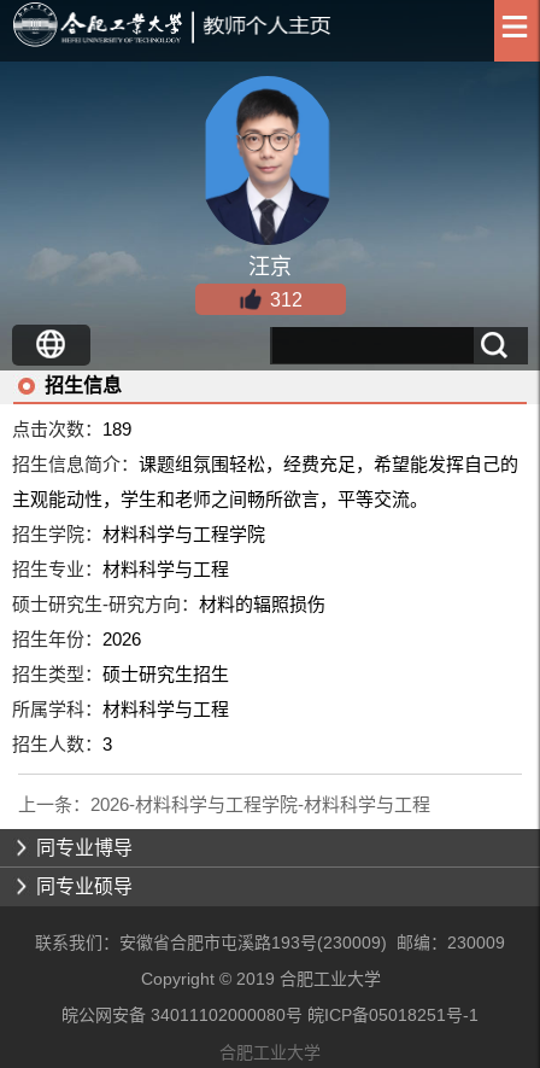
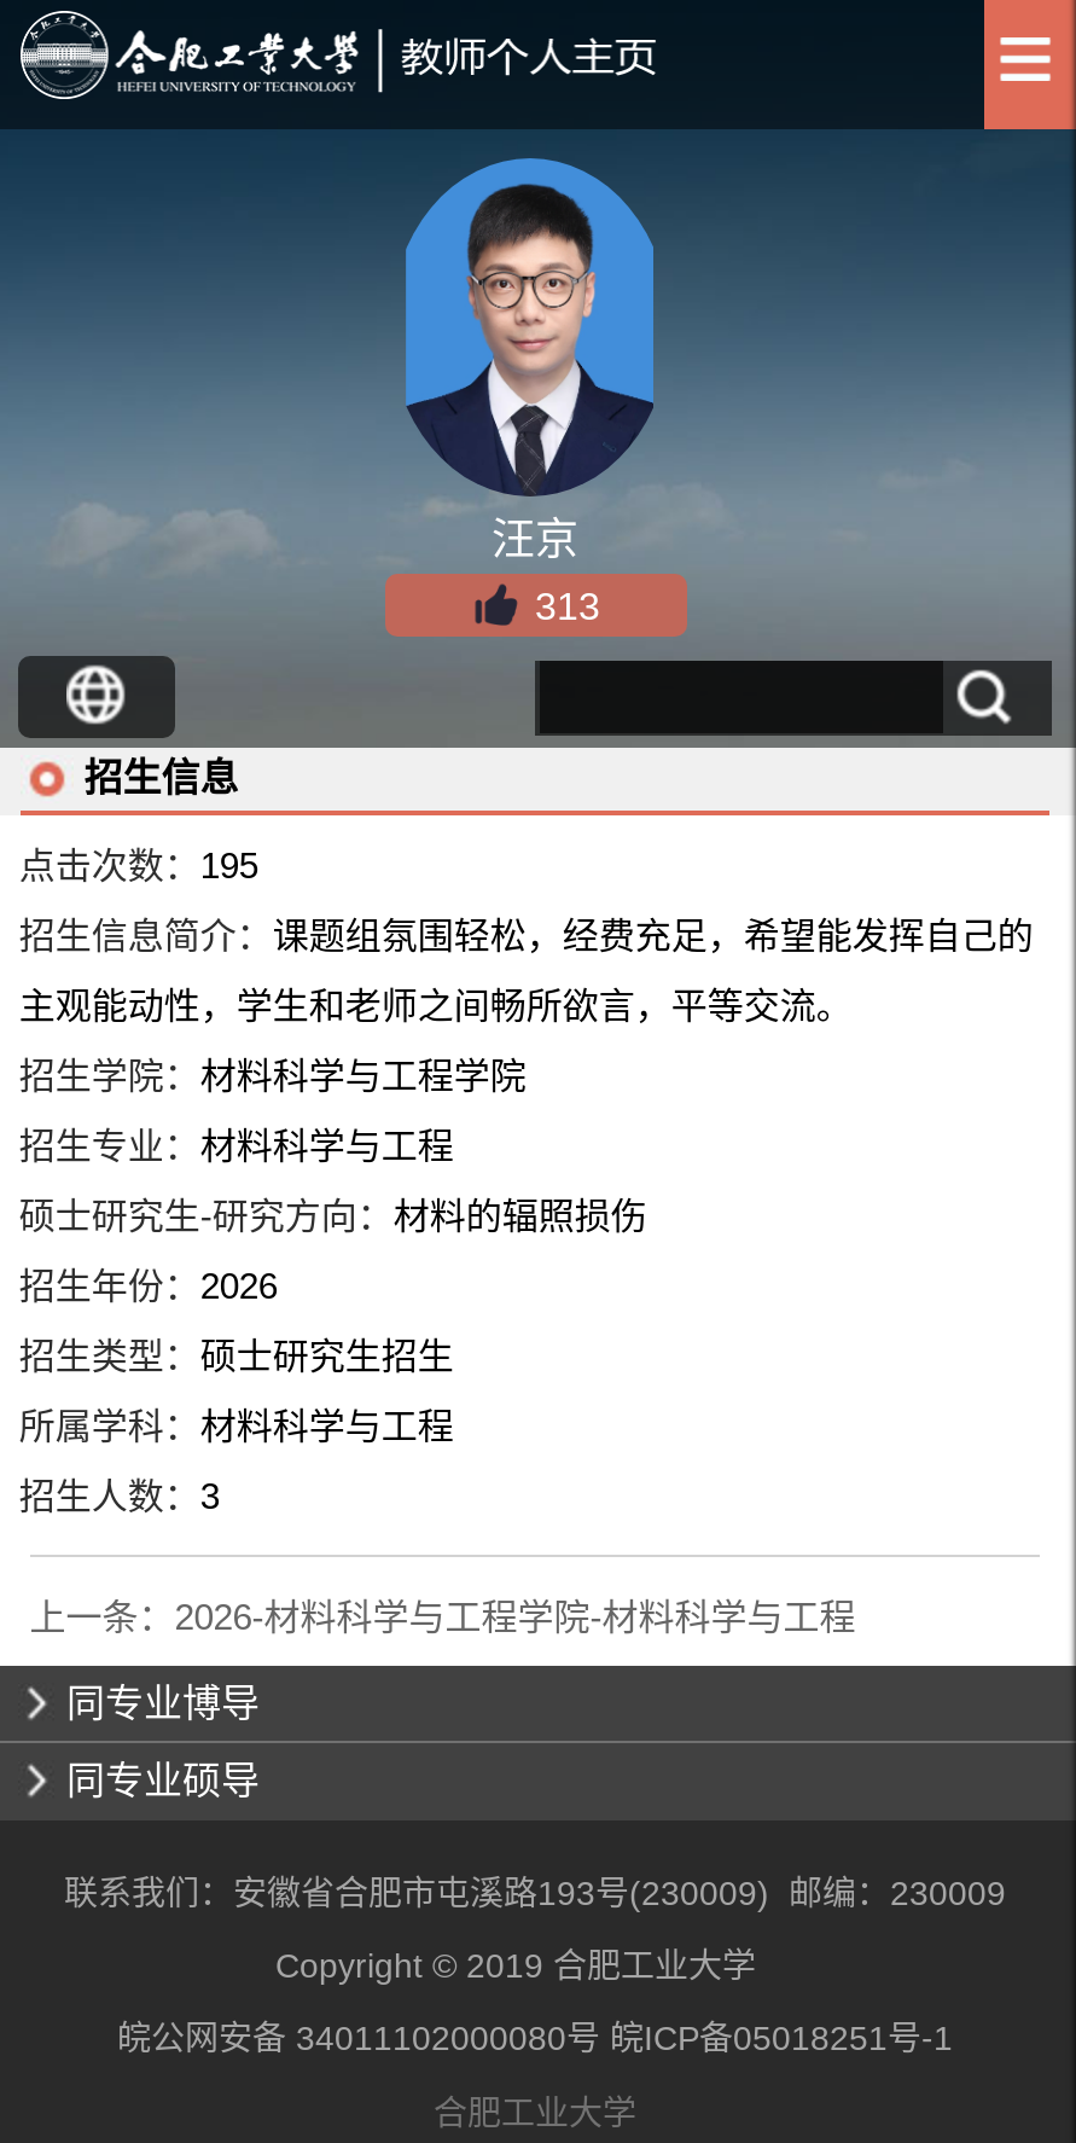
- 312
+ 313

- 点击次数：189
+ 点击次数：195
